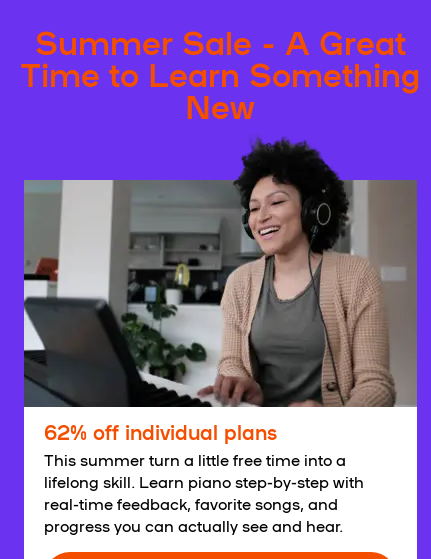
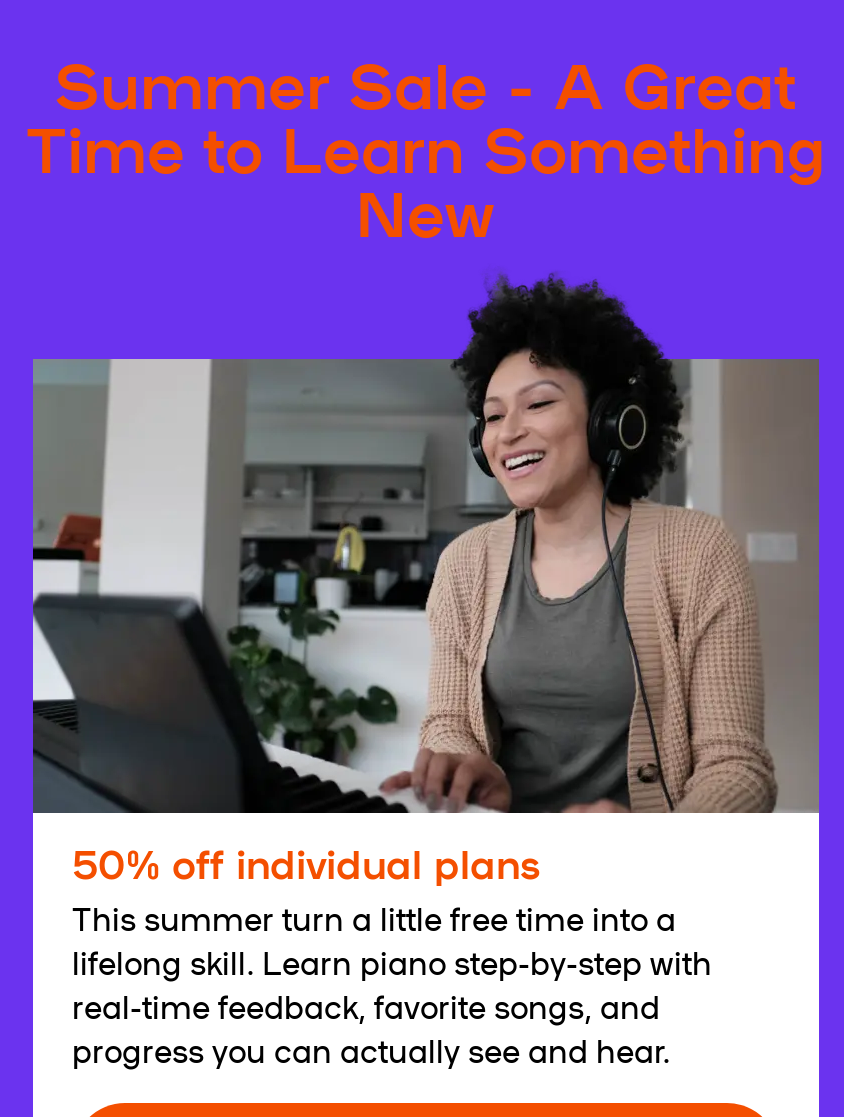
- 62% off individual plans
+ 50% off individual plans
